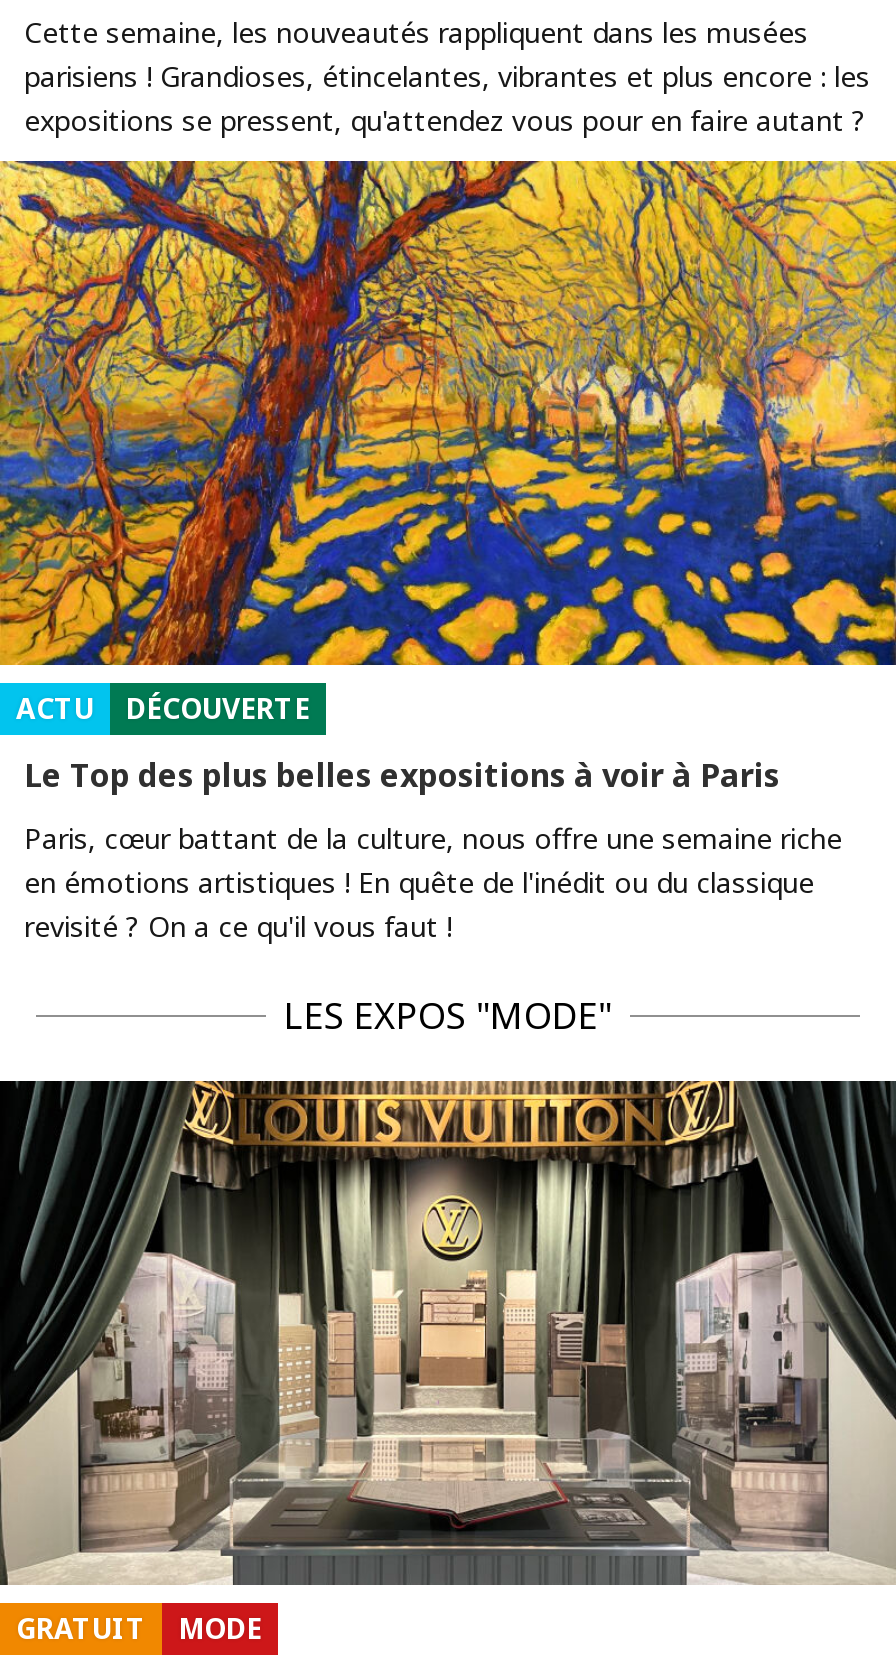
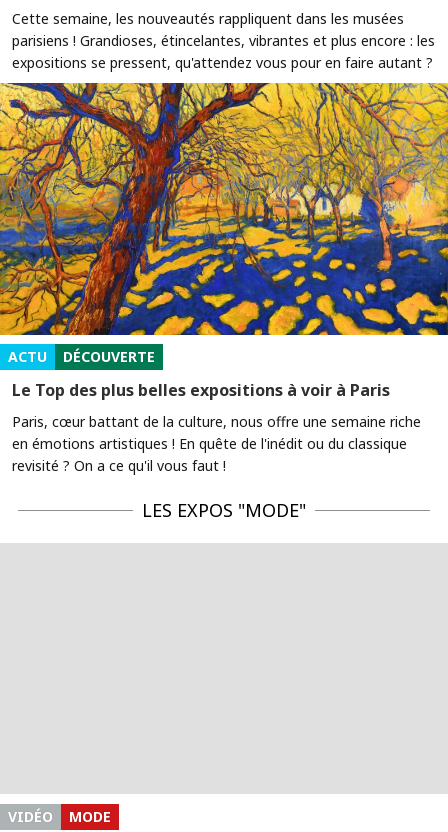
- [image]

- GRATUIT
+ VIDÉO
